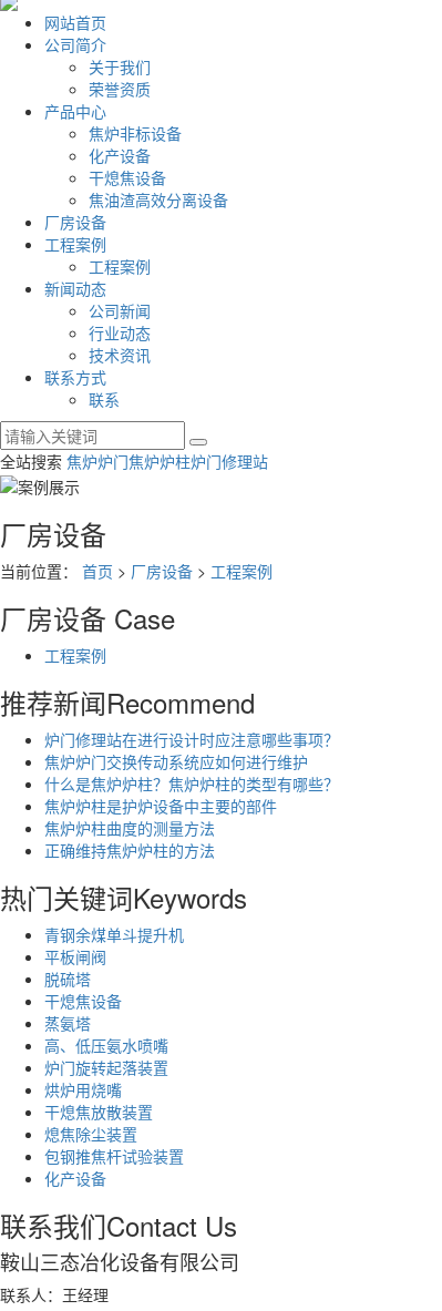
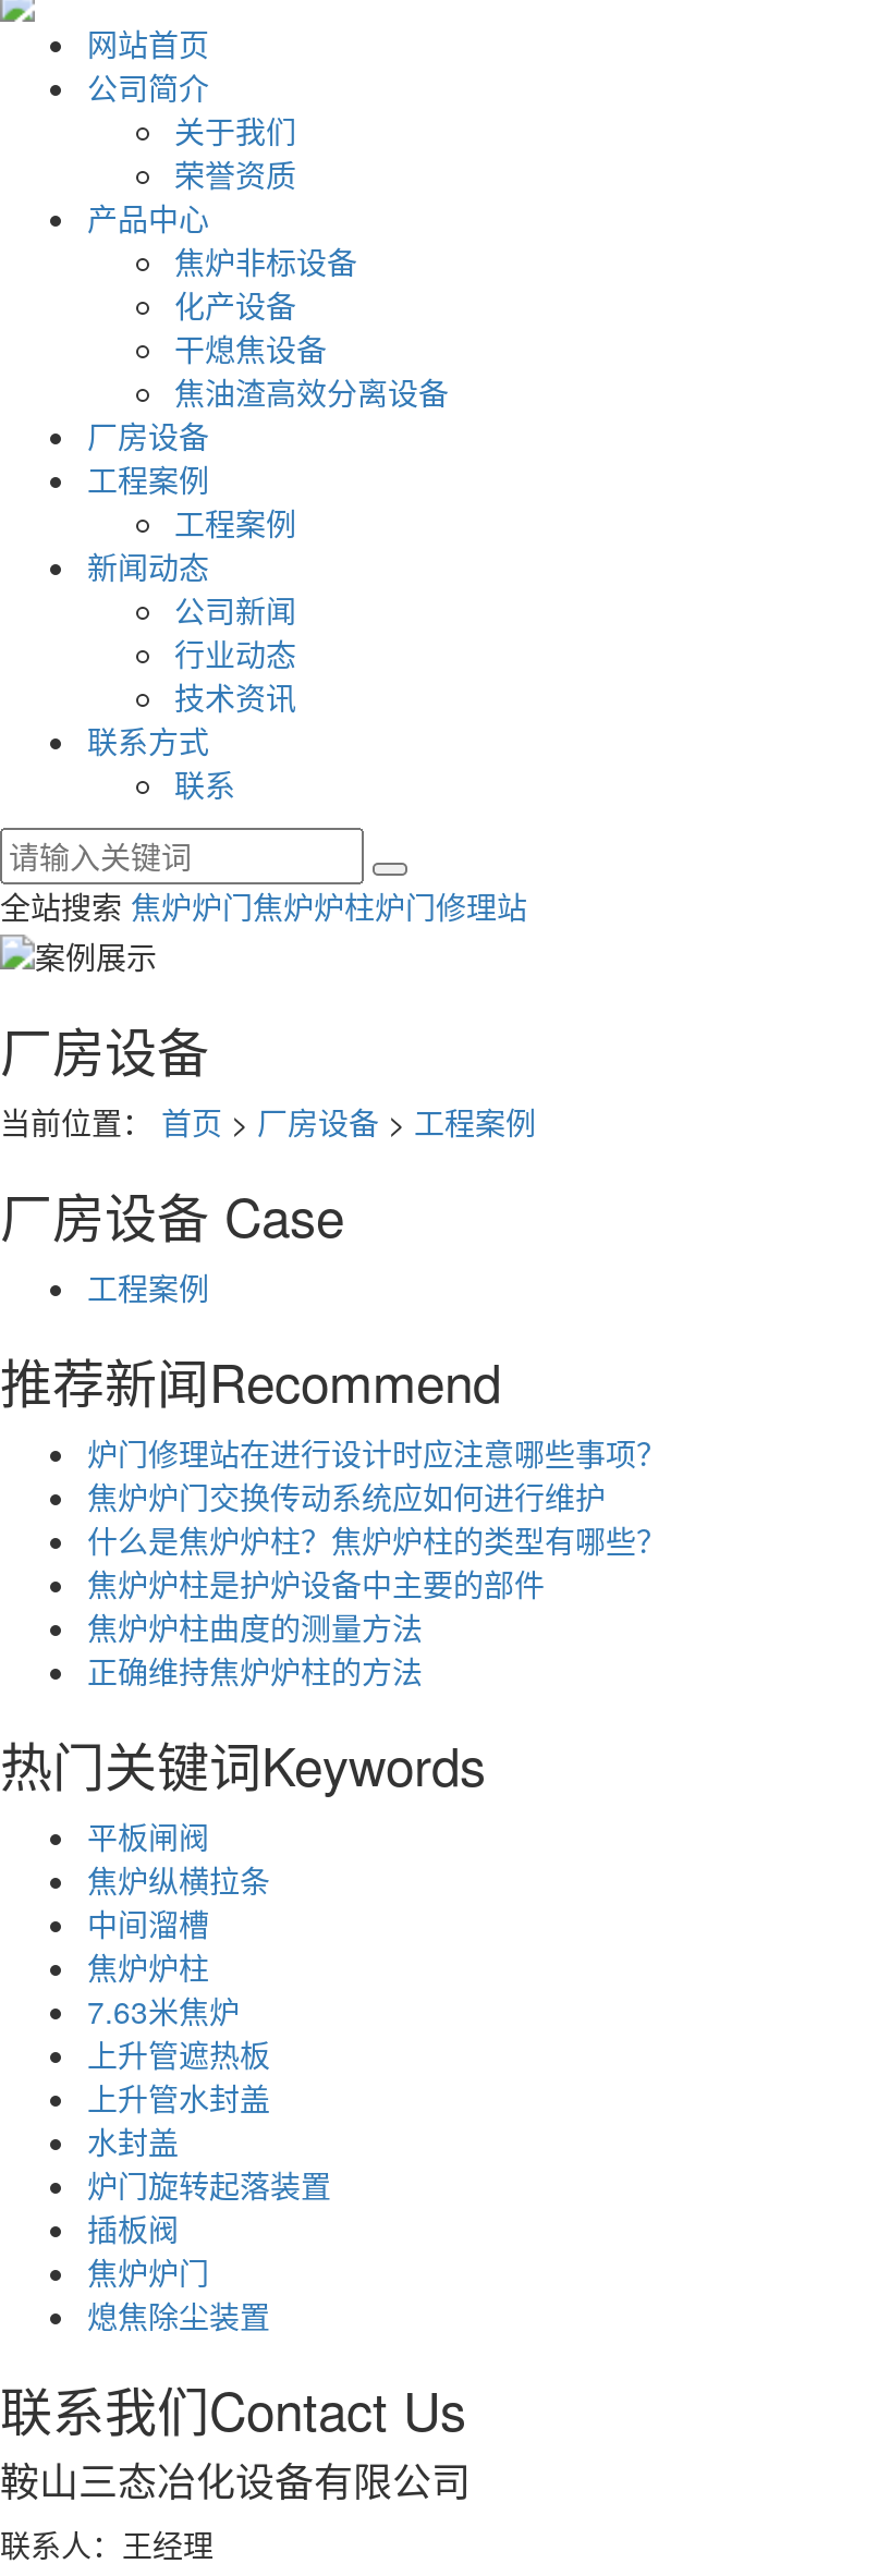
- 青钢余煤单斗提升机

moved up: 平板闸阀

- 脱硫塔
- 干熄焦设备
- 蒸氨塔
- 高、低压氨水喷嘴
+ 焦炉纵横拉条
+ 中间溜槽
+ 焦炉炉柱
+ 7.63米焦炉
+ 上升管遮热板
+ 上升管水封盖
+ 水封盖

moved down: 炉门旋转起落装置

- 烘炉用烧嘴
- 干熄焦放散装置
+ 插板阀
+ 焦炉炉门

moved down: 熄焦除尘装置

- 包钢推焦杆试验装置
- 化产设备
